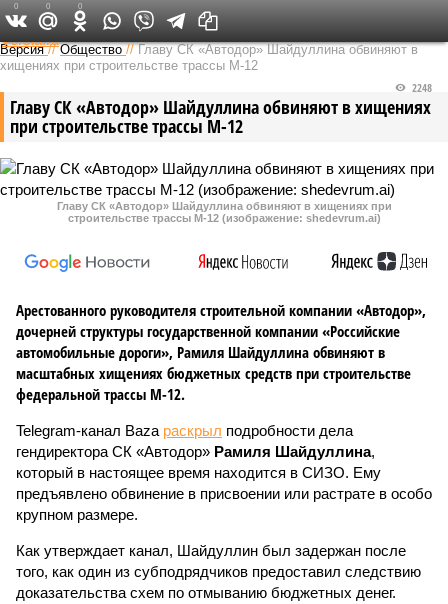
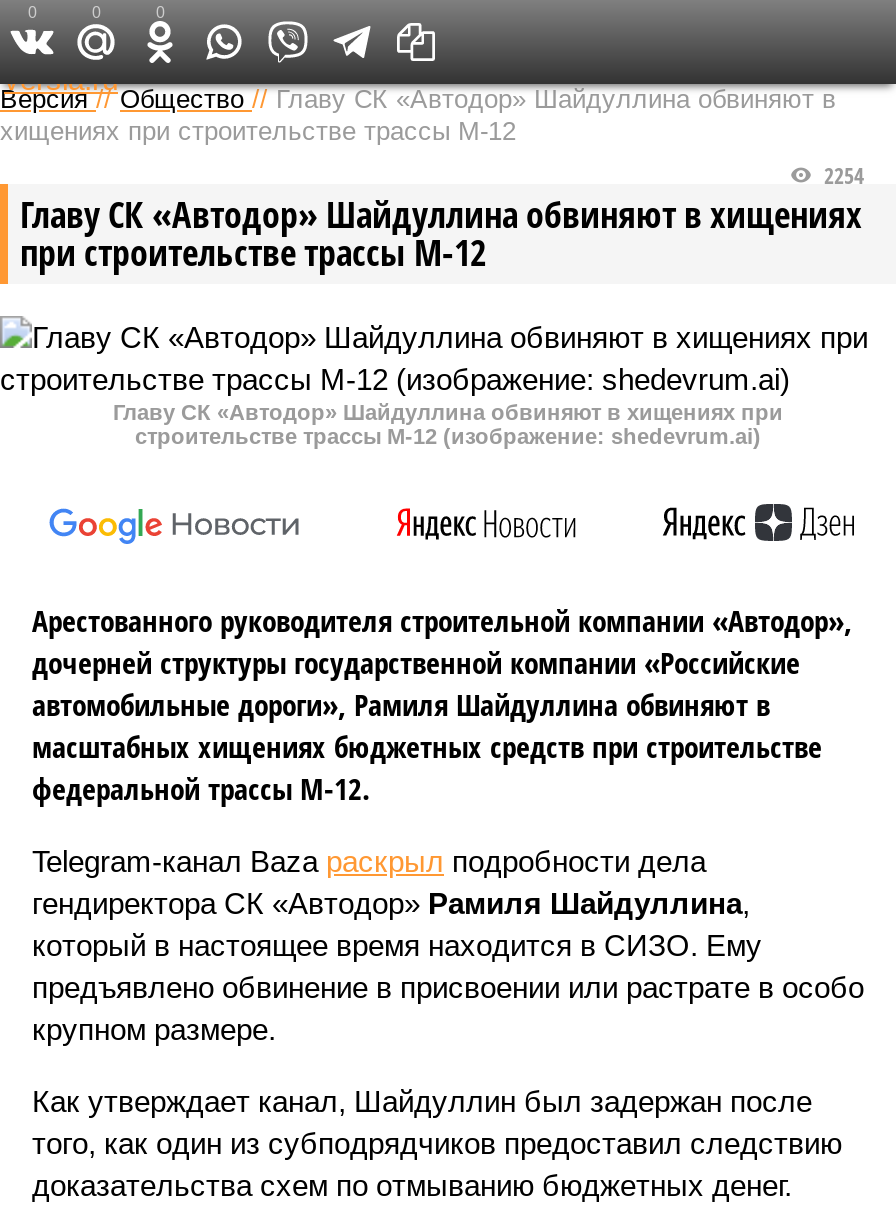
- 2248
+ 2254
